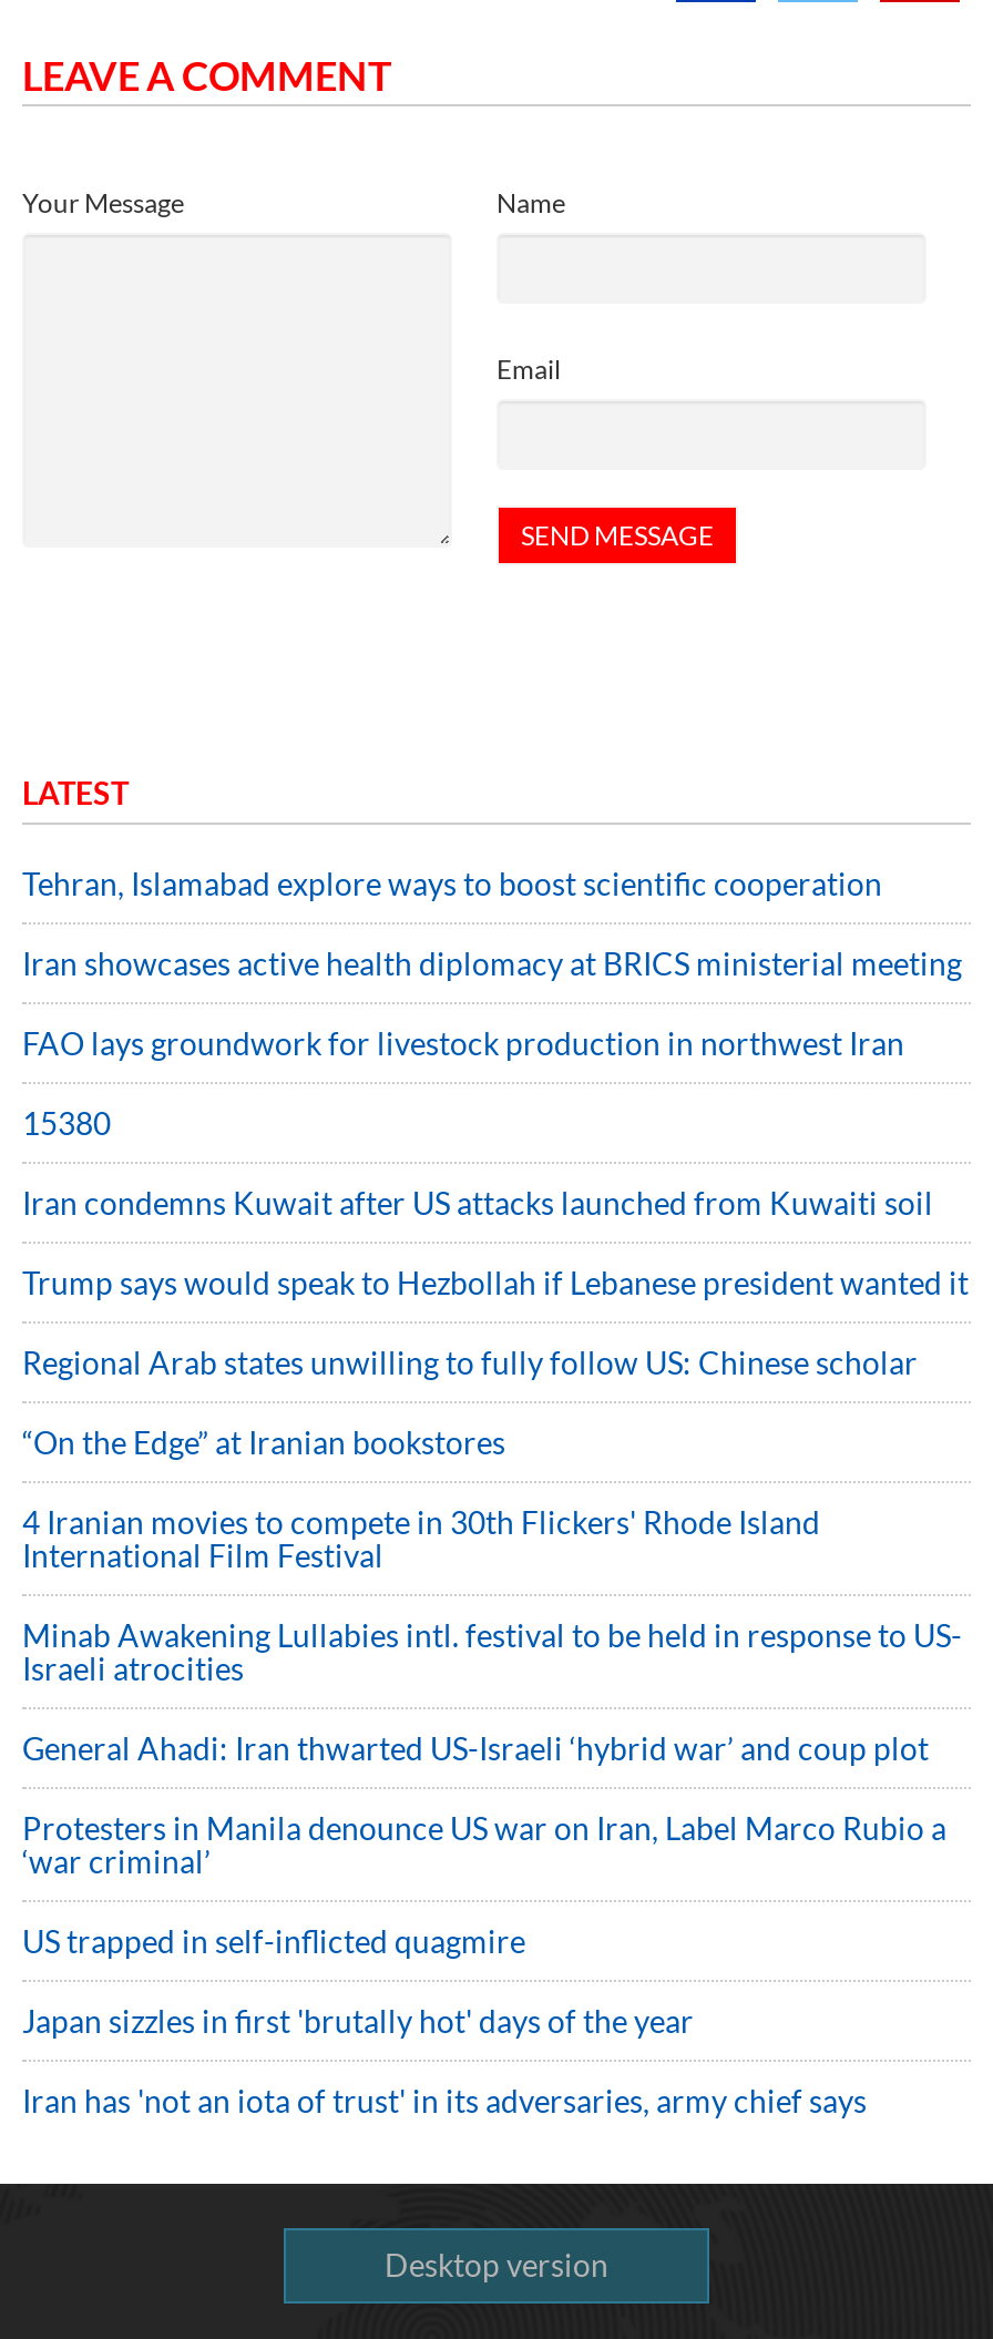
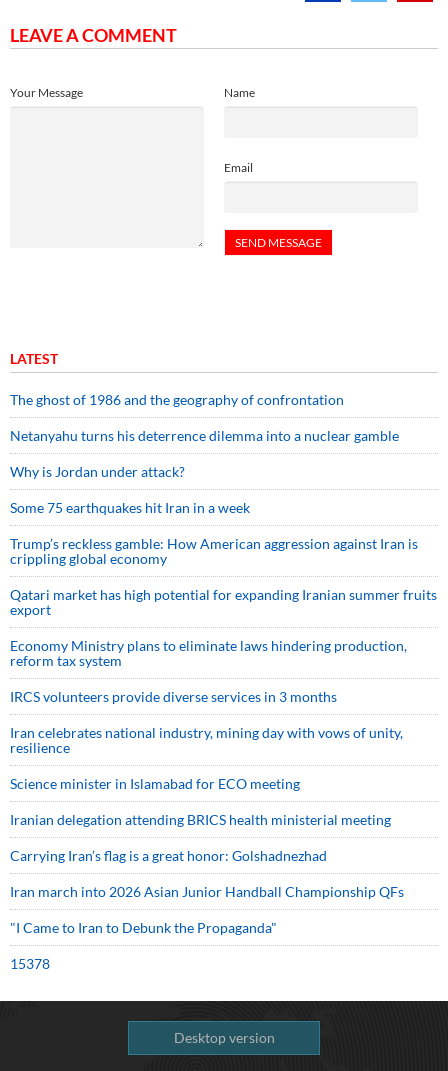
- Tehran, Islamabad explore ways to boost scientific cooperation
+ The ghost of 1986 and the geography of confrontation

- Iran showcases active health diplomacy at BRICS ministerial meeting
+ Netanyahu turns his deterrence dilemma into a nuclear gamble

- FAO lays groundwork for livestock production in northwest Iran
+ Why is Jordan under attack?

- 15380
+ Some 75 earthquakes hit Iran in a week

- Iran condemns Kuwait after US attacks launched from Kuwaiti soil
+ Trump’s reckless gamble: How American aggression against Iran is
+ crippling global economy

- Trump says would speak to Hezbollah if Lebanese president wanted it
+ Qatari market has high potential for expanding Iranian summer fruits
+ export

- Regional Arab states unwilling to fully follow US: Chinese scholar
+ Economy Ministry plans to eliminate laws hindering production,
+ reform tax system

- “On the Edge” at Iranian bookstores
+ IRCS volunteers provide diverse services in 3 months

- 4 Iranian movies to compete in 30th Flickers' Rhode Island
- International Film Festival
+ Iran celebrates national industry, mining day with vows of unity,
+ resilience

- Minab Awakening Lullabies intl. festival to be held in response to US-
- Israeli atrocities
+ Science minister in Islamabad for ECO meeting

- General Ahadi: Iran thwarted US-Israeli ‘hybrid war’ and coup plot
+ Iranian delegation attending BRICS health ministerial meeting

- Protesters in Manila denounce US war on Iran, Label Marco Rubio a
- ‘war criminal’
+ Carrying Iran’s flag is a great honor: Golshadnezhad

- US trapped in self-inflicted quagmire
+ Iran march into 2026 Asian Junior Handball Championship QFs

- Japan sizzles in first 'brutally hot' days of the year
+ "I Came to Iran to Debunk the Propaganda"

- Iran has 'not an iota of trust' in its adversaries, army chief says
+ 15378
